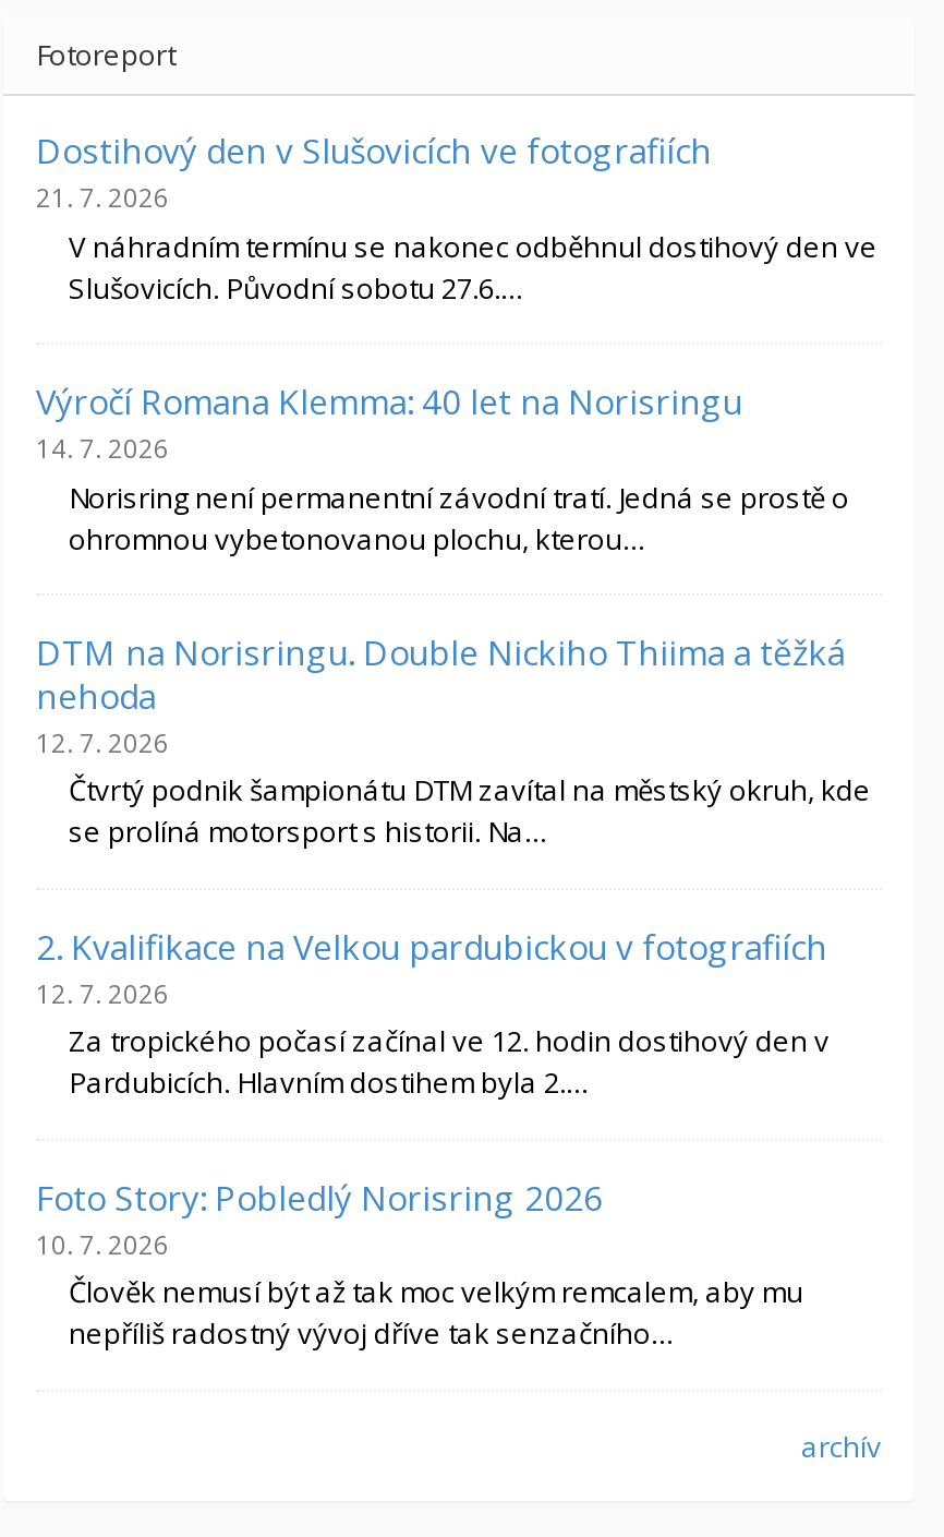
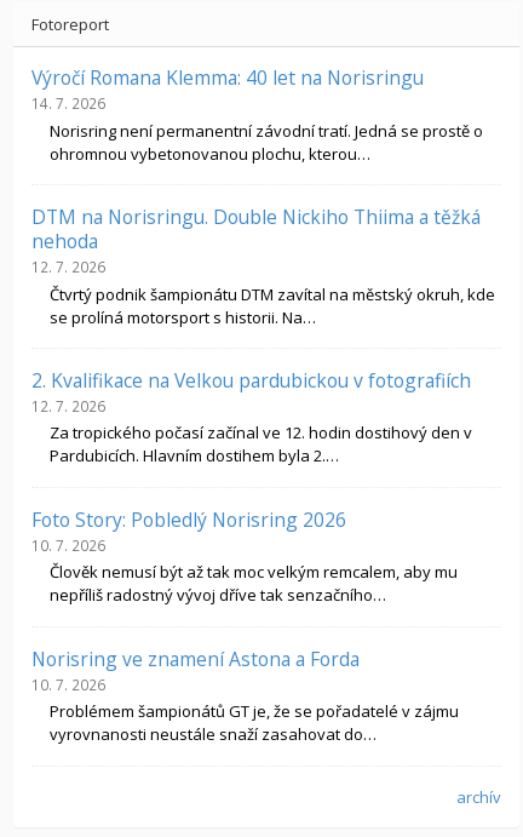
- Dostihový den v Slušovicích ve fotografiích
- 21. 7. 2026
- V náhradním termínu se nakonec odběhnul dostihový den ve
- Slušovicích. Původní sobotu 27.6.…

moved up: Výročí Romana Klemma: 40 let na Norisringu | 14. 7. 2026 | Norisring není permanentní závodní tratí. Jedná se prostě o | ... | Člověk nemusí být až tak moc velkým remcalem, aby mu | nepříliš radostný vývoj dříve tak senzačního…

+ Norisring ve znamení Astona a Forda
+ 10. 7. 2026
+ Problémem šampionátů GT je, že se pořadatelé v zájmu
+ vyrovnanosti neustále snaží zasahovat do…
